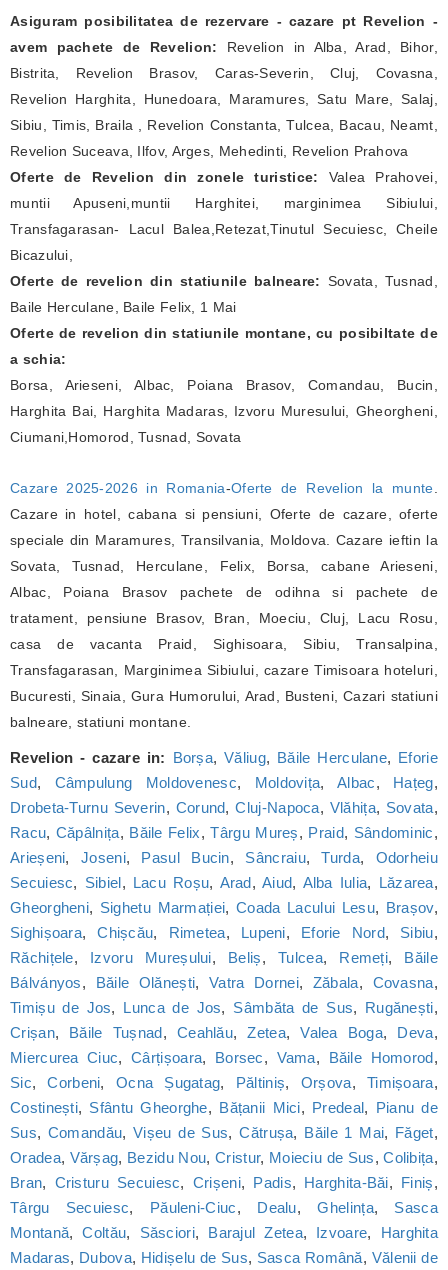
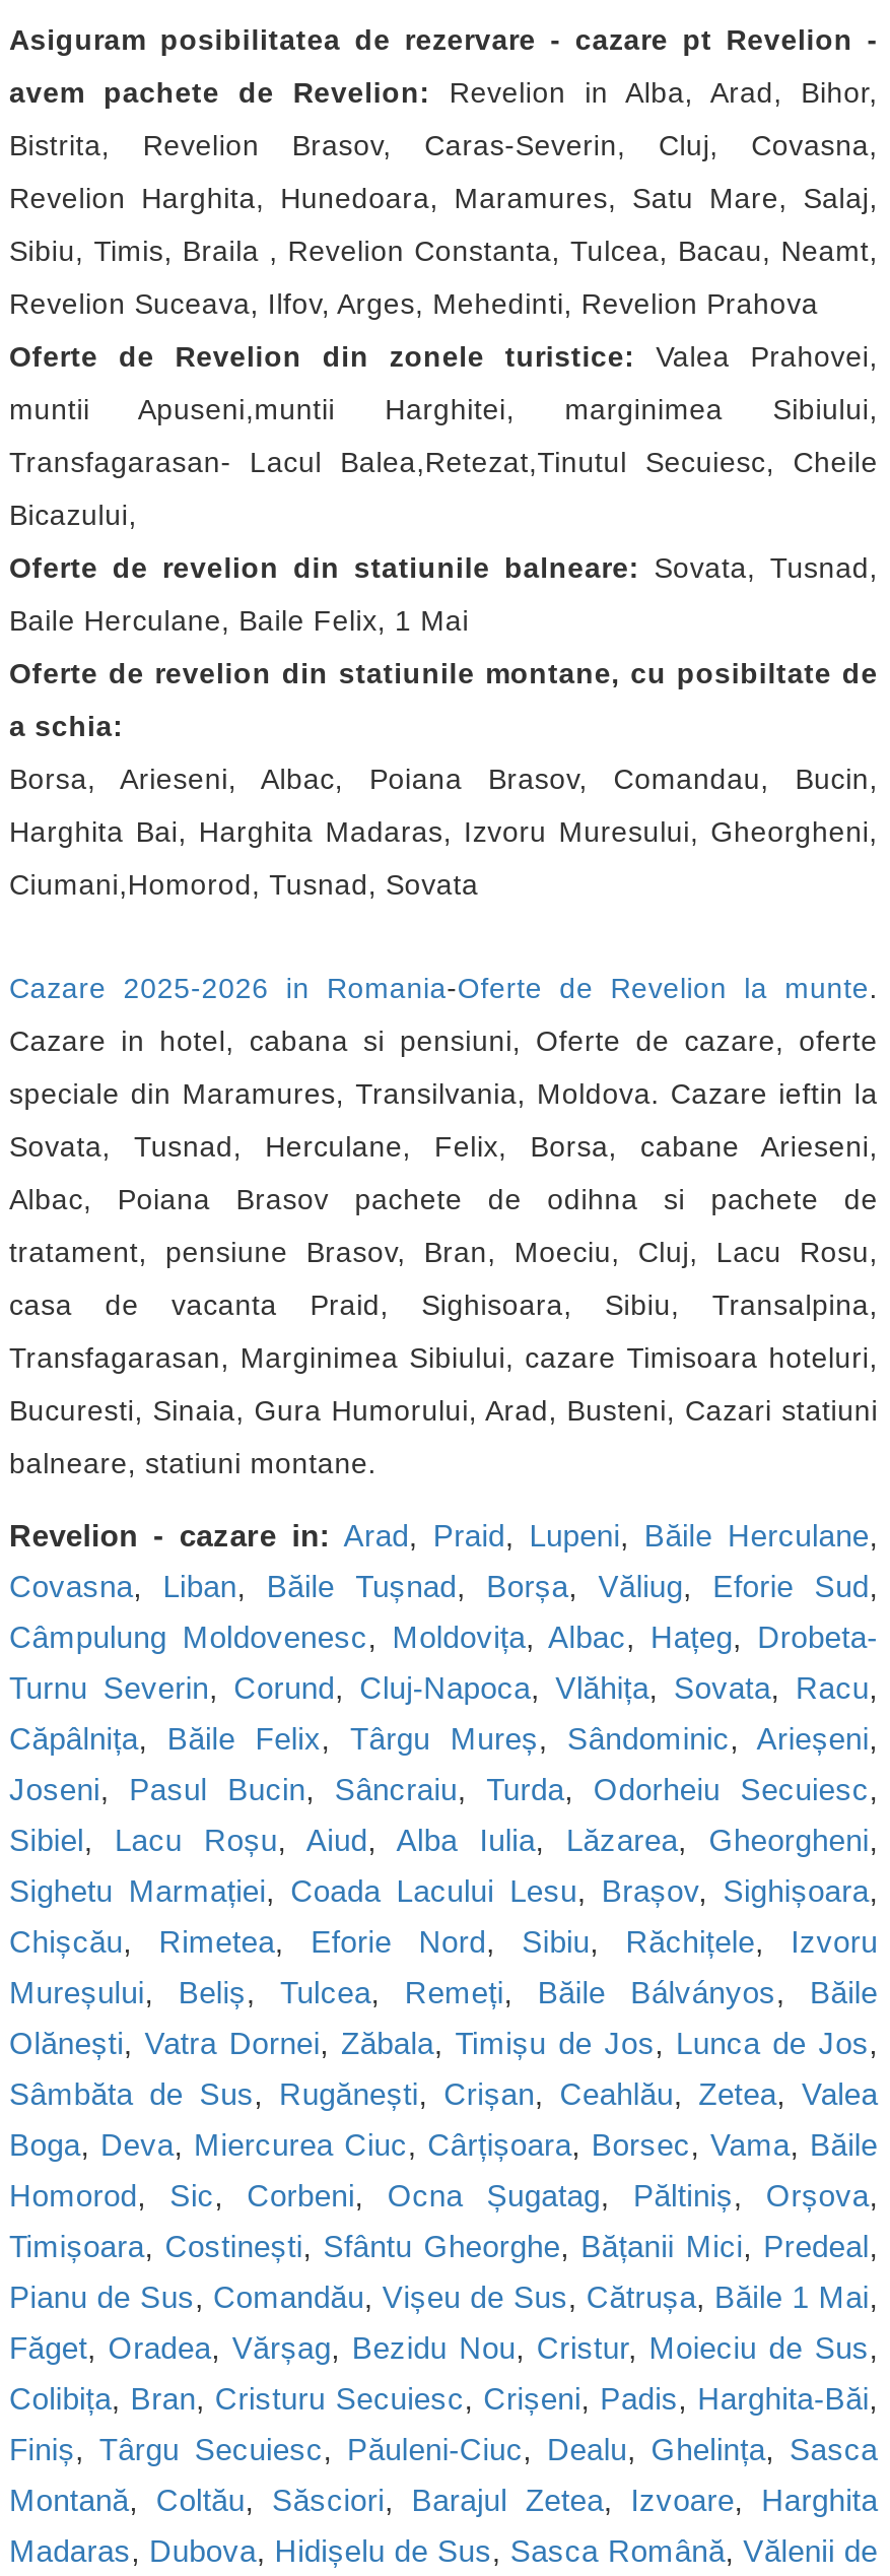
- Revelion - cazare in: Borșa, Văliug, Băile Herculane, Eforie
+ Revelion - cazare in: Arad, Praid, Lupeni, Băile Herculane,

- Sud, Câmpulung Moldovenesc, Moldovița, Albac, Hațeg,
+ Covasna, Liban, Băile Tușnad, Borșa, Văliug, Eforie Sud,

- Drobeta-Turnu Severin, Corund, Cluj-Napoca, Vlăhița, Sovata,
+ Câmpulung Moldovenesc, Moldovița, Albac, Hațeg, Drobeta-

- Racu, Căpâlnița, Băile Felix, Târgu Mureș, Praid, Sândominic,
+ Turnu Severin, Corund, Cluj-Napoca, Vlăhița, Sovata, Racu,

- Arieșeni, Joseni, Pasul Bucin, Sâncraiu, Turda, Odorheiu
+ Căpâlnița, Băile Felix, Târgu Mureș, Sândominic, Arieșeni,

- Secuiesc, Sibiel, Lacu Roșu, Arad, Aiud, Alba Iulia, Lăzarea,
+ Joseni, Pasul Bucin, Sâncraiu, Turda, Odorheiu Secuiesc,

- Gheorgheni, Sighetu Marmației, Coada Lacului Lesu, Brașov,
+ Sibiel, Lacu Roșu, Aiud, Alba Iulia, Lăzarea, Gheorgheni,

- Sighișoara, Chișcău, Rimetea, Lupeni, Eforie Nord, Sibiu,
+ Sighetu Marmației, Coada Lacului Lesu, Brașov, Sighișoara,

- Răchițele, Izvoru Mureșului, Beliș, Tulcea, Remeți, Băile
+ Chișcău, Rimetea, Eforie Nord, Sibiu, Răchițele, Izvoru

- Bálványos, Băile Olănești, Vatra Dornei, Zăbala, Covasna,
+ Mureșului, Beliș, Tulcea, Remeți, Băile Bálványos, Băile

- Timișu de Jos, Lunca de Jos, Sâmbăta de Sus, Rugănești,
+ Olănești, Vatra Dornei, Zăbala, Timișu de Jos, Lunca de Jos,

- Crișan, Băile Tușnad, Ceahlău, Zetea, Valea Boga, Deva,
+ Sâmbăta de Sus, Rugănești, Crișan, Ceahlău, Zetea, Valea

- Miercurea Ciuc, Cârțișoara, Borsec, Vama, Băile Homorod,
+ Boga, Deva, Miercurea Ciuc, Cârțișoara, Borsec, Vama, Băile

- Sic, Corbeni, Ocna Șugatag, Păltiniș, Orșova, Timișoara,
+ Homorod, Sic, Corbeni, Ocna Șugatag, Păltiniș, Orșova,

- Costinești, Sfântu Gheorghe, Bățanii Mici, Predeal, Pianu de
+ Timișoara, Costinești, Sfântu Gheorghe, Bățanii Mici, Predeal,

- Sus, Comandău, Vișeu de Sus, Cătrușa, Băile 1 Mai, Făget,
+ Pianu de Sus, Comandău, Vișeu de Sus, Cătrușa, Băile 1 Mai,

- Oradea, Vărșag, Bezidu Nou, Cristur, Moieciu de Sus, Colibița,
+ Făget, Oradea, Vărșag, Bezidu Nou, Cristur, Moieciu de Sus,

- Bran, Cristuru Secuiesc, Crișeni, Padis, Harghita-Băi, Finiș,
+ Colibița, Bran, Cristuru Secuiesc, Crișeni, Padis, Harghita-Băi,

- Târgu Secuiesc, Păuleni-Ciuc, Dealu, Ghelința, Sasca
+ Finiș, Târgu Secuiesc, Păuleni-Ciuc, Dealu, Ghelința, Sasca
